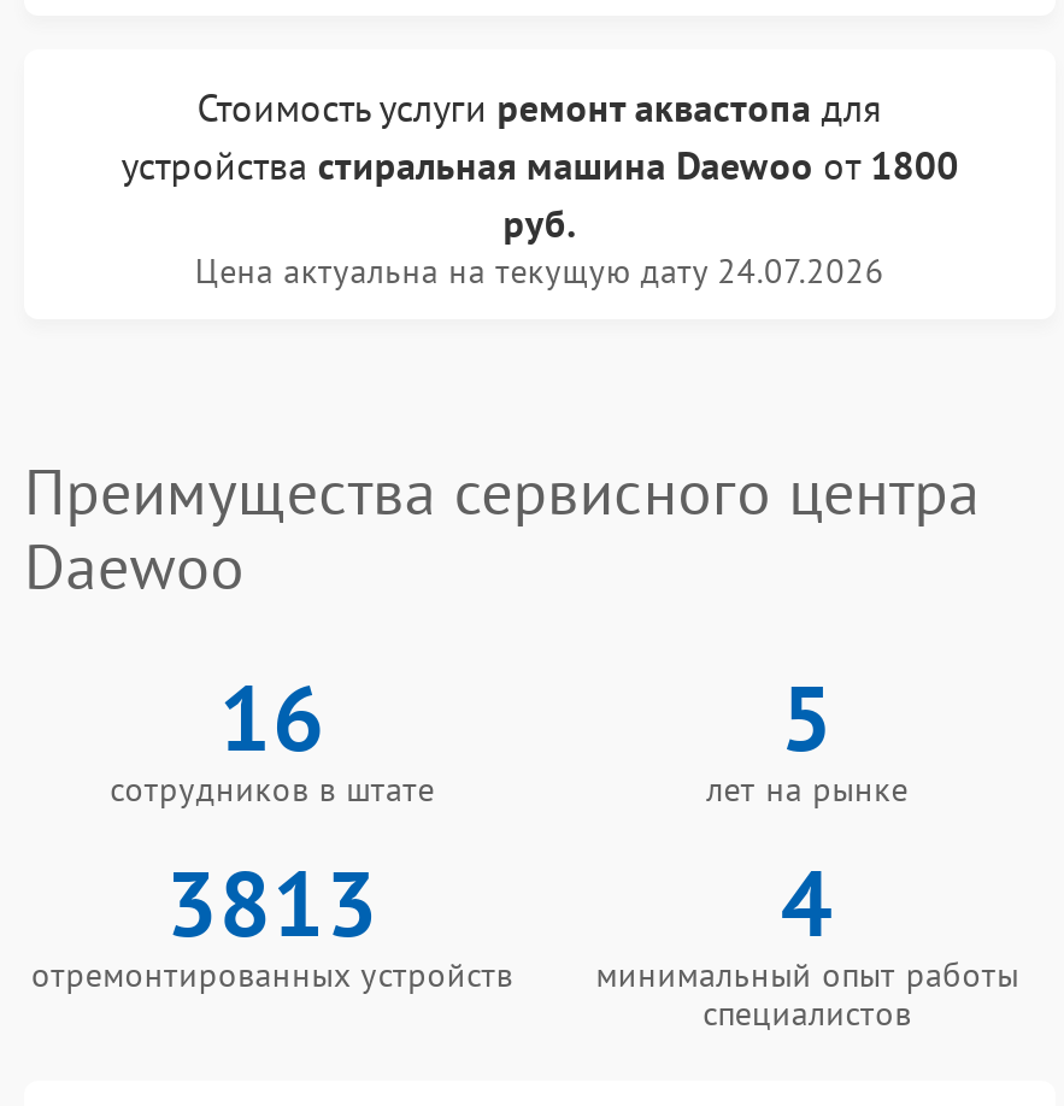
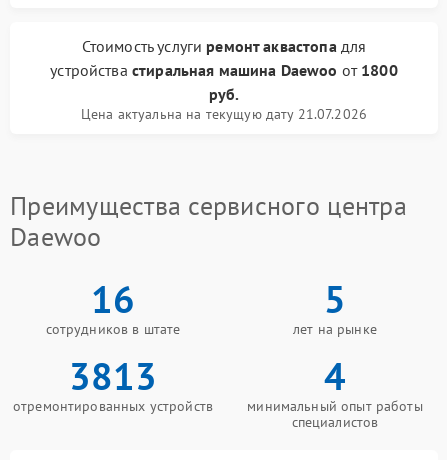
- Цена актуальна на текущую дату 24.07.2026
+ Цена актуальна на текущую дату 21.07.2026
